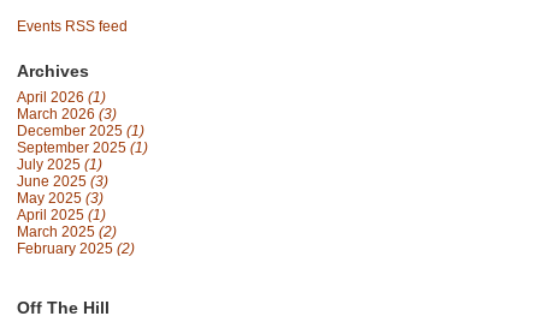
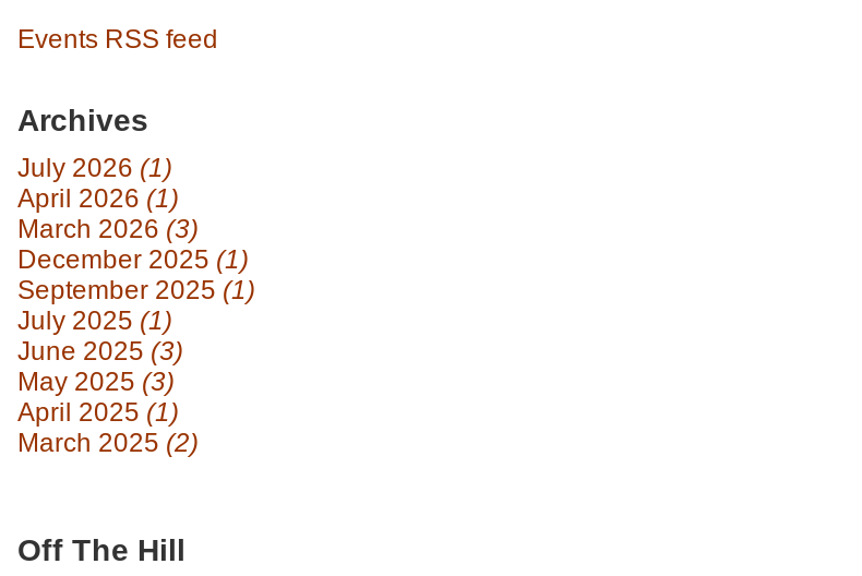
+ July 2026 (1)

- February 2025 (2)
